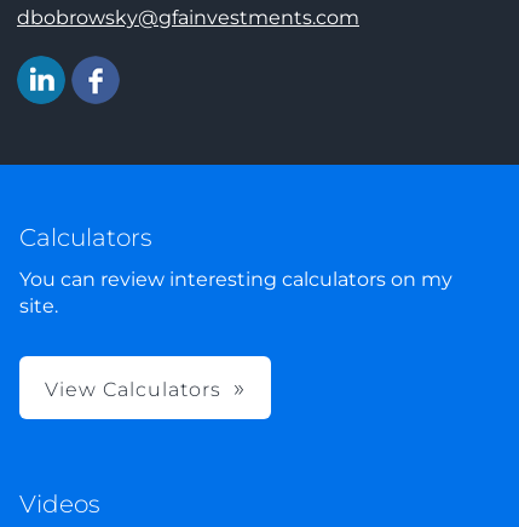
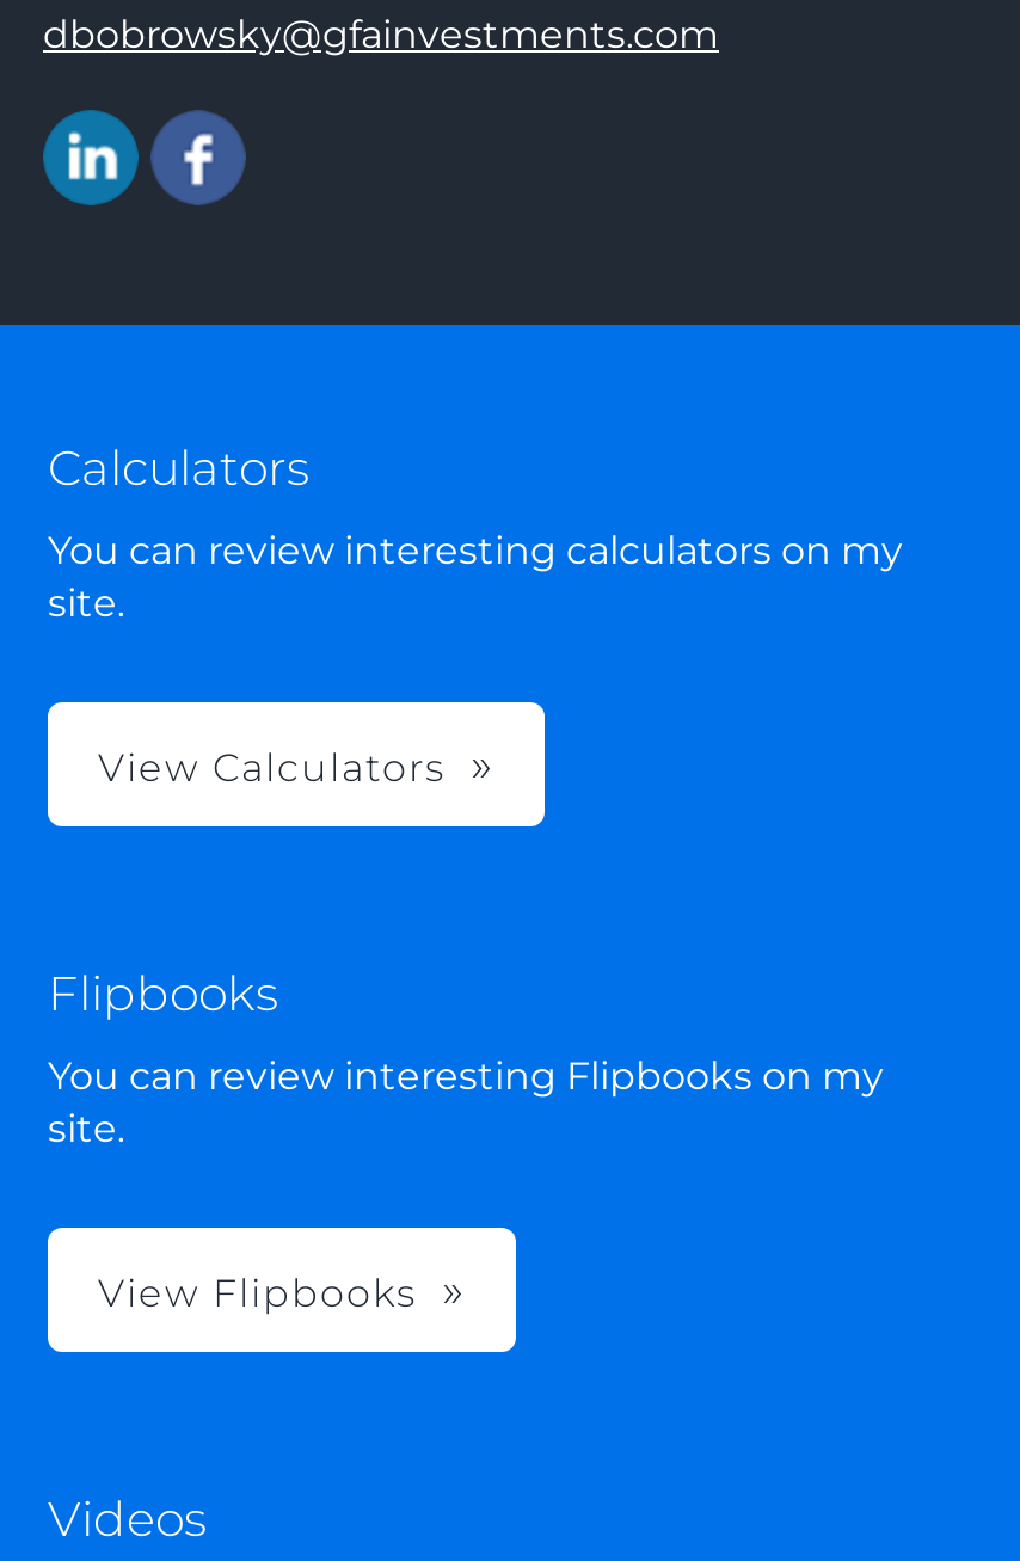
+ Flipbooks
+ You can review interesting Flipbooks on my
+ site.

+ View Flipbooks
